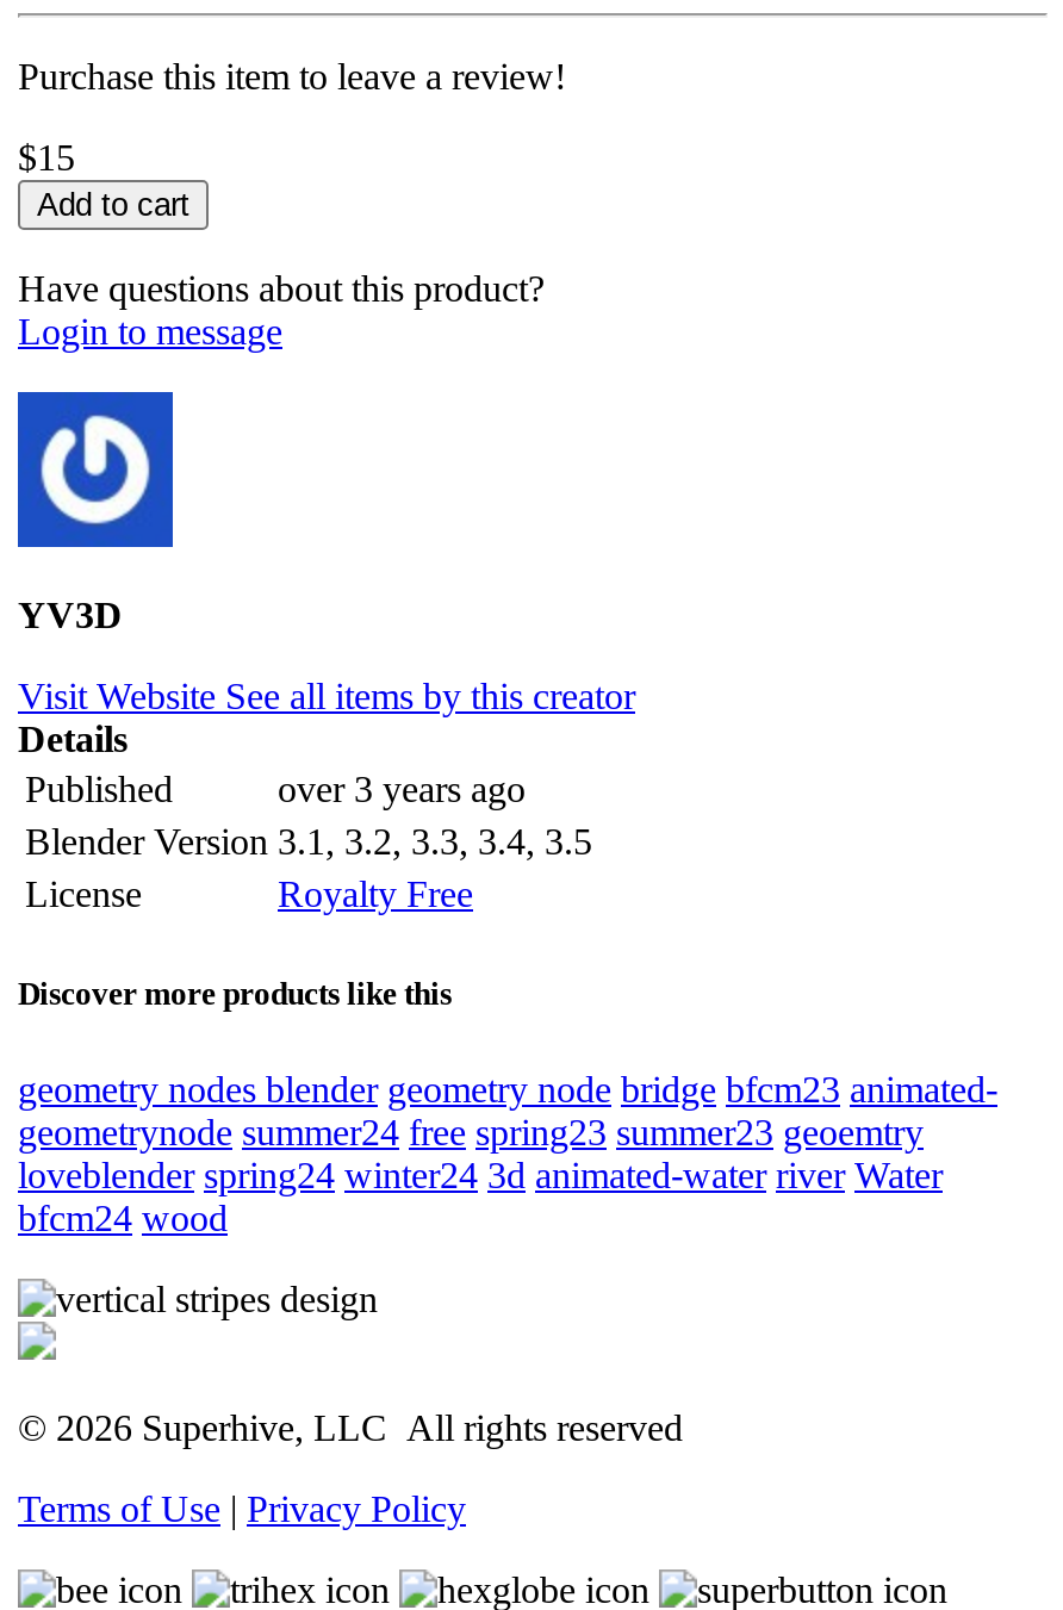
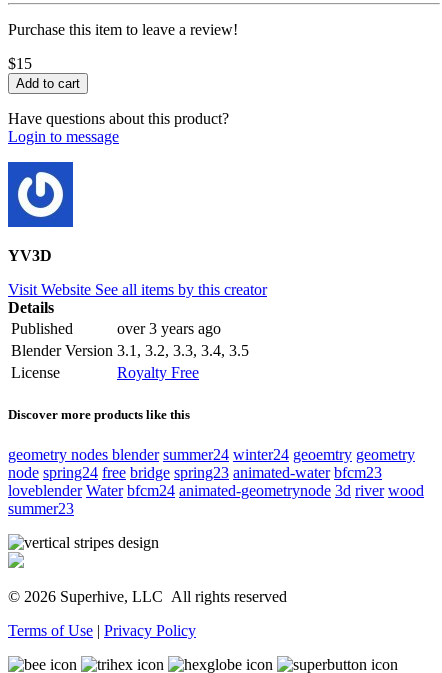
- geometry nodes blender geometry node bridge bfcm23 animated-
- geometrynode summer24 free spring23 summer23 geoemtry
- loveblender spring24 winter24 3d animated-water river Water
- bfcm24 wood
+ geometry nodes blender summer24 winter24 geoemtry geometry
+ node spring24 free bridge spring23 animated-water bfcm23
+ loveblender Water bfcm24 animated-geometrynode 3d river wood
+ summer23
